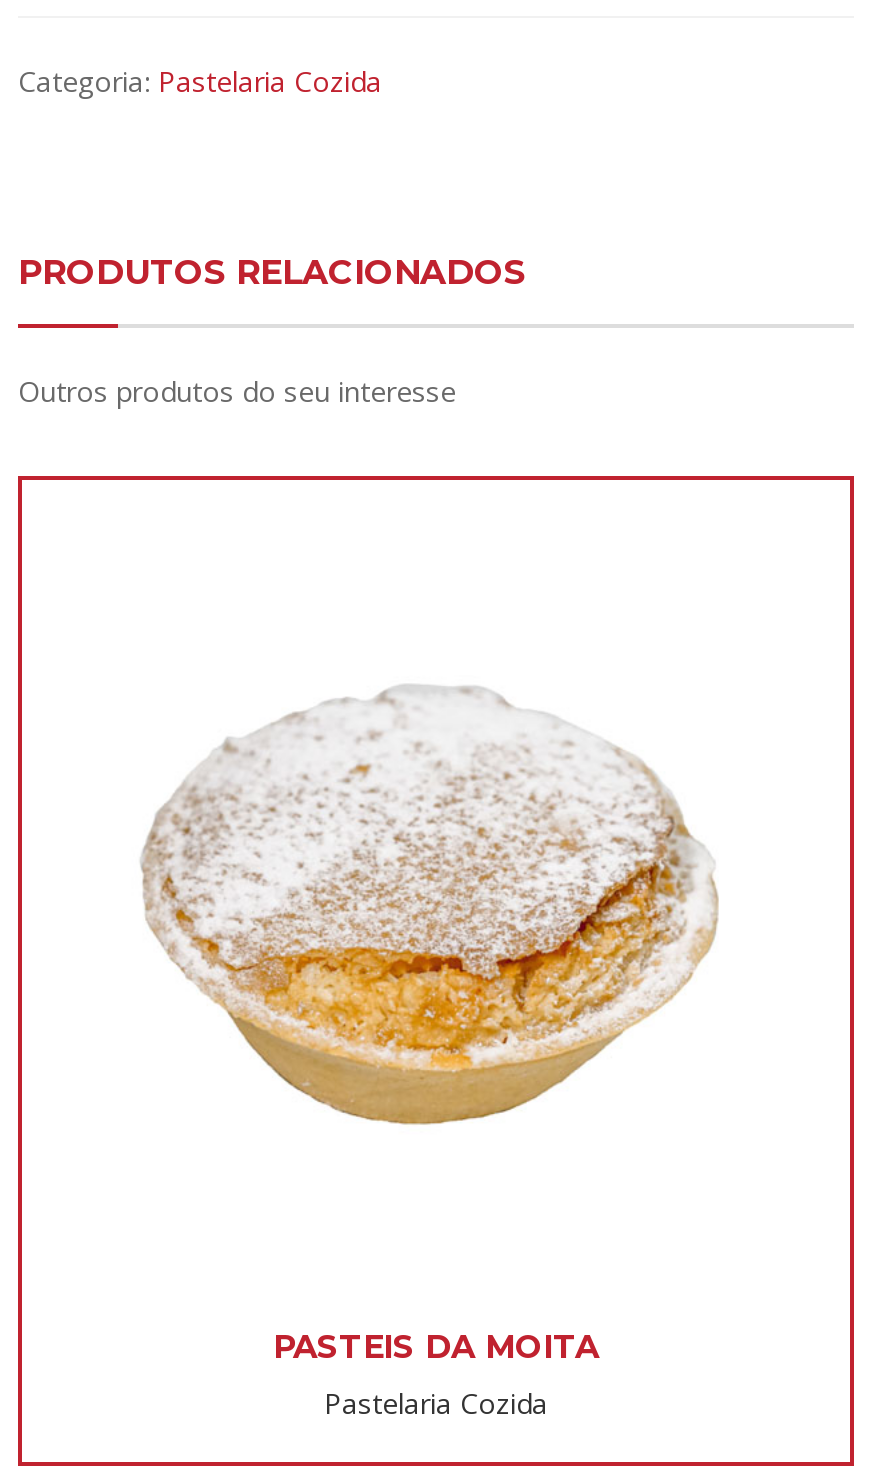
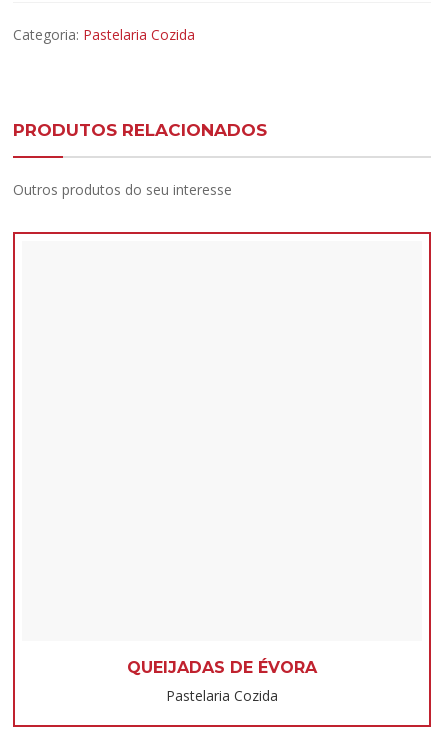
- [image]

- PASTEIS DA MOITA
+ QUEIJADAS DE ÉVORA
